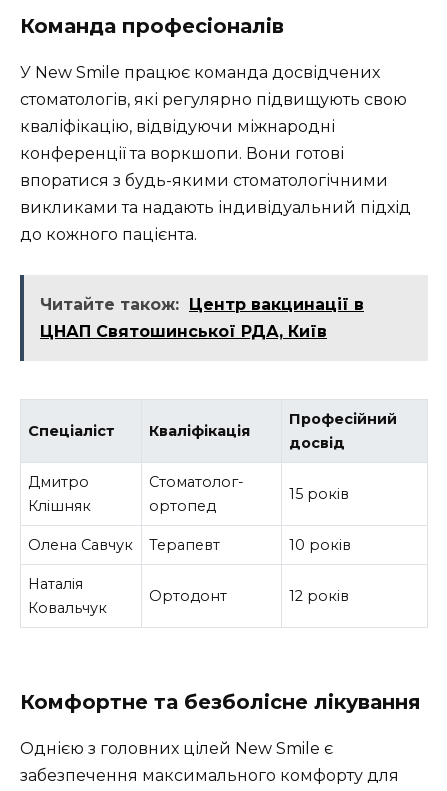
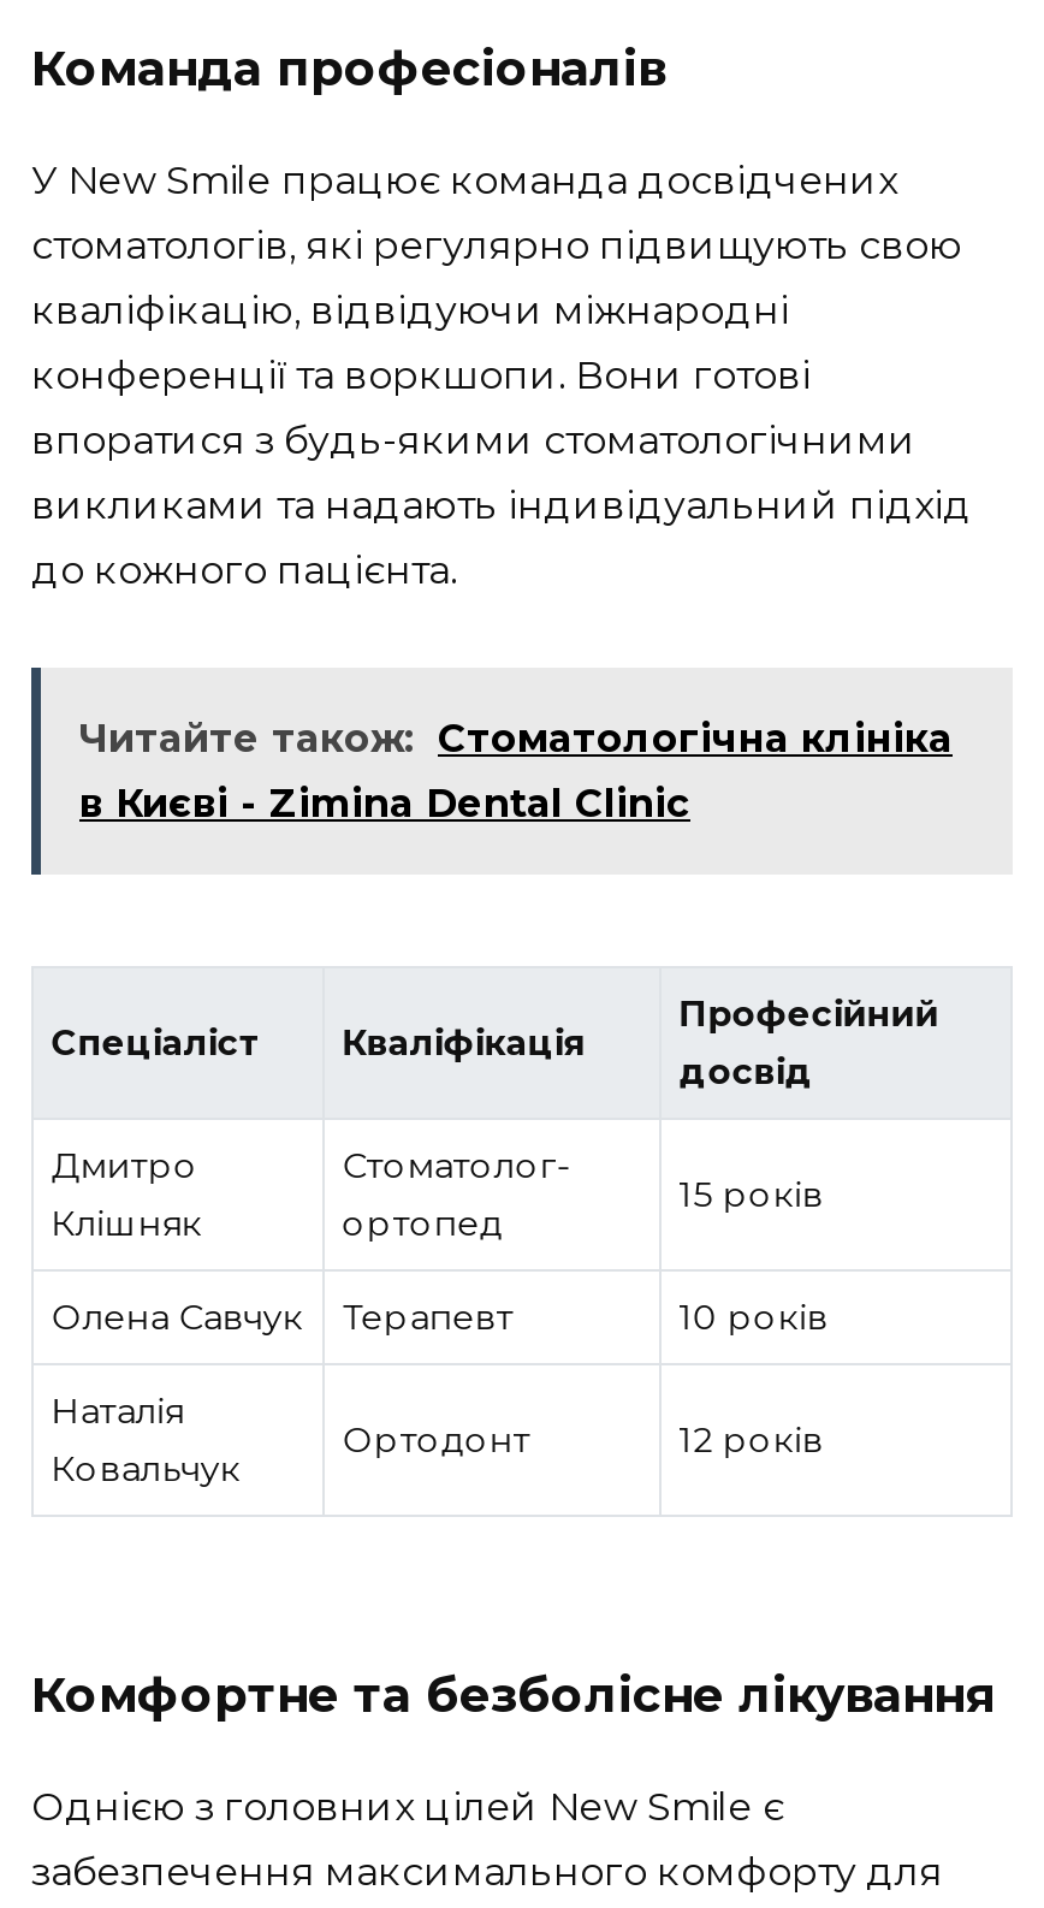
- Читайте також: Центр вакцинації в
- ЦНАП Святошинської РДА, Київ
+ Читайте також: Стоматологічна клініка
+ в Києві - Zimina Dental Clinic
